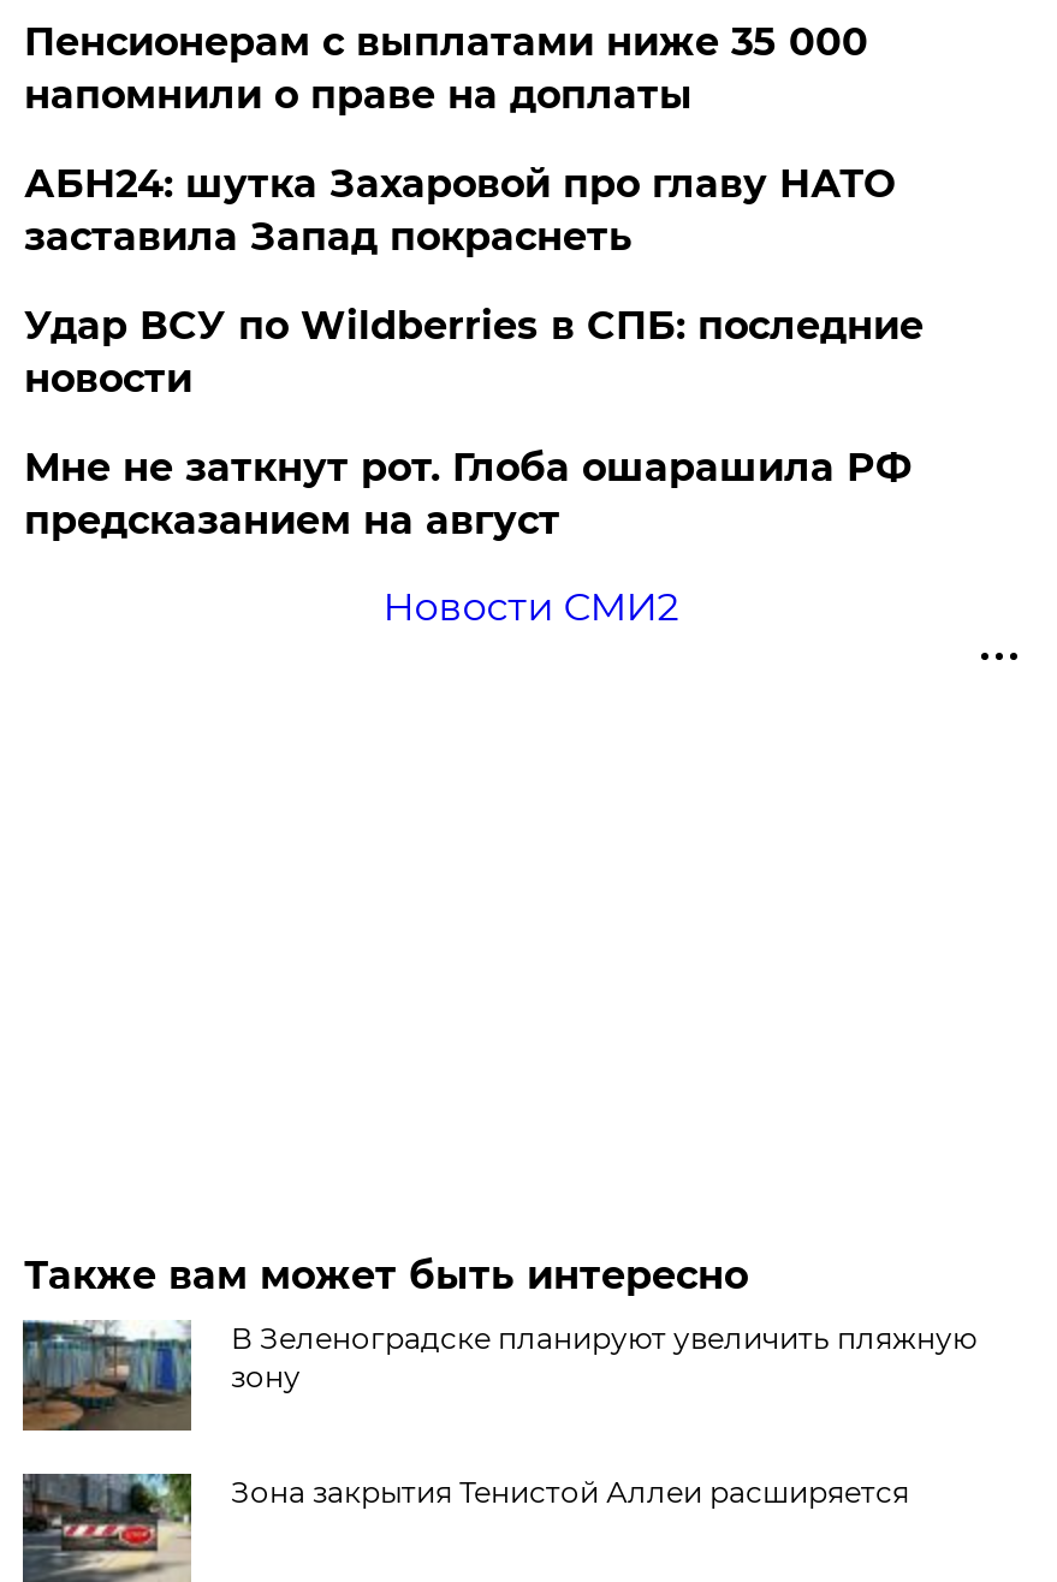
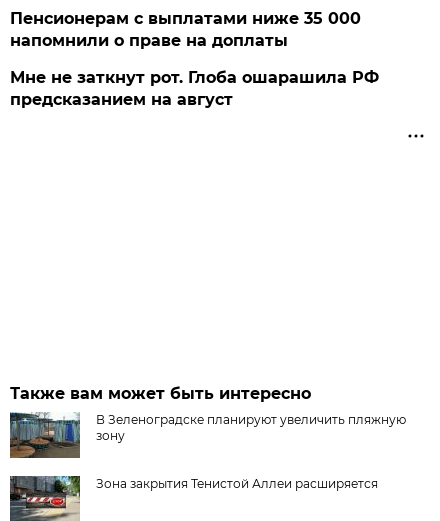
- АБН24: шутка Захаровой про главу НАТО
- заставила Запад покраснеть
- Удар ВСУ по Wildberries в СПБ: последние
- новости

- Новости СМИ2
